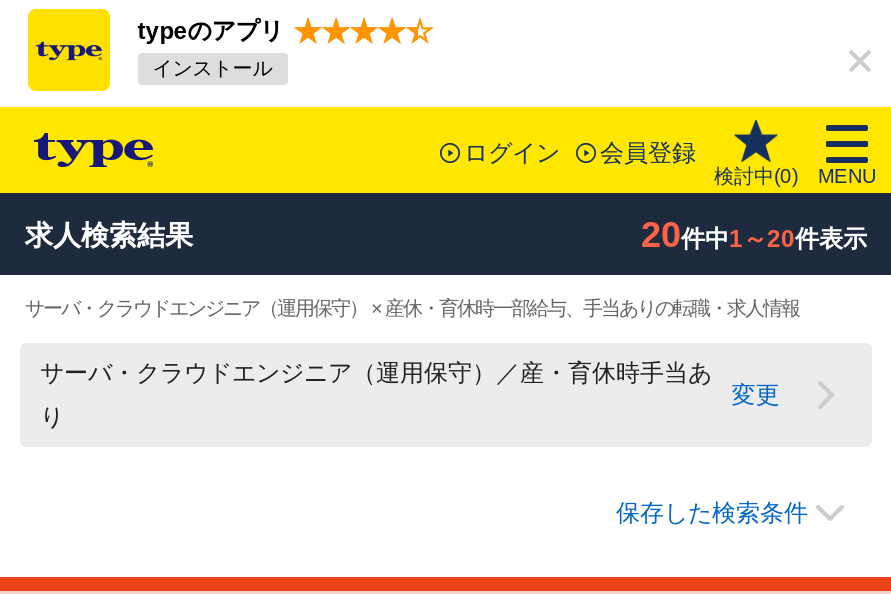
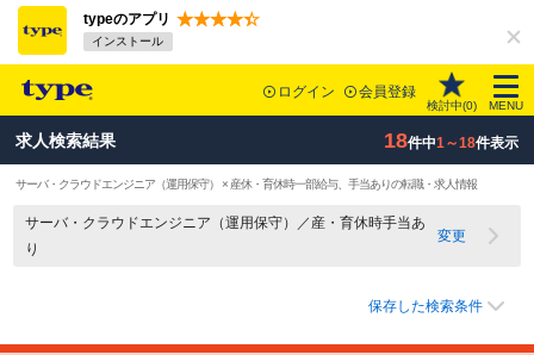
- 20件中1～20件表示
+ 18件中1～18件表示
